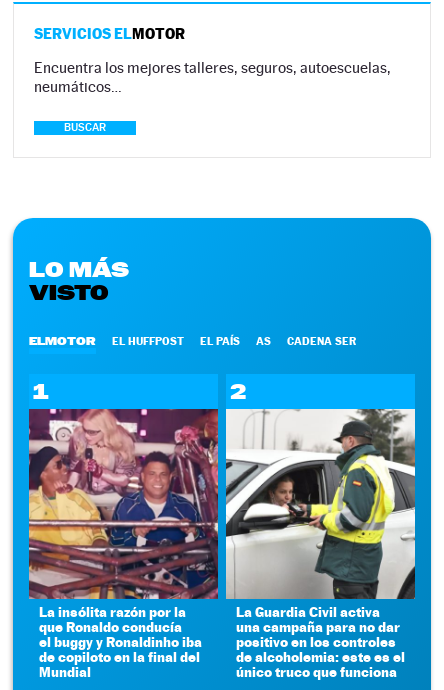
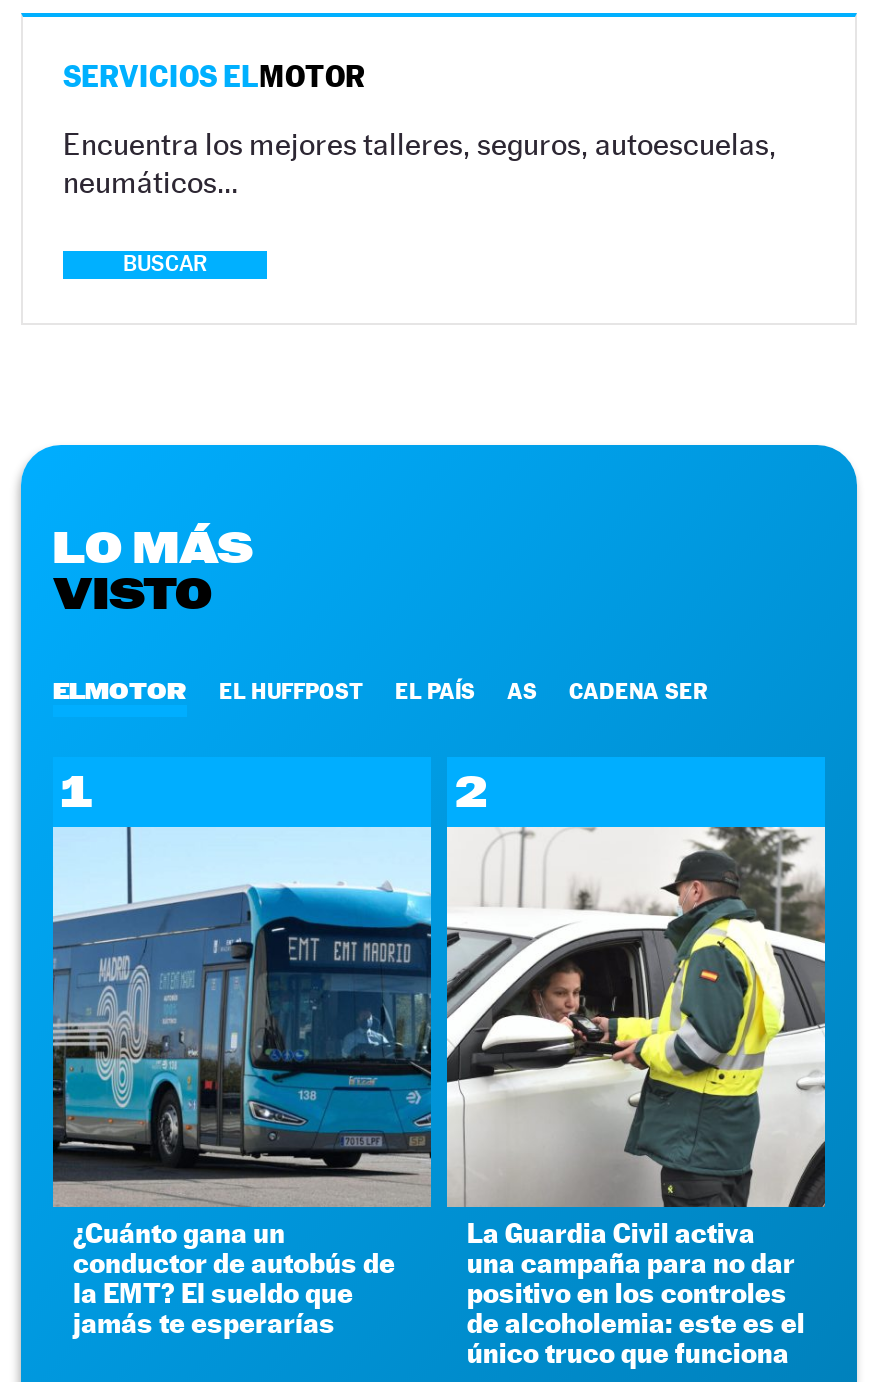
- [image]
- La insólita razón por la
- que Ronaldo conducía
- el buggy y Ronaldinho iba
- de copiloto en la final del
- Mundial
+ [image]
+ ¿Cuánto gana un
+ conductor de autobús de
+ la EMT? El sueldo que
+ jamás te esperarías
